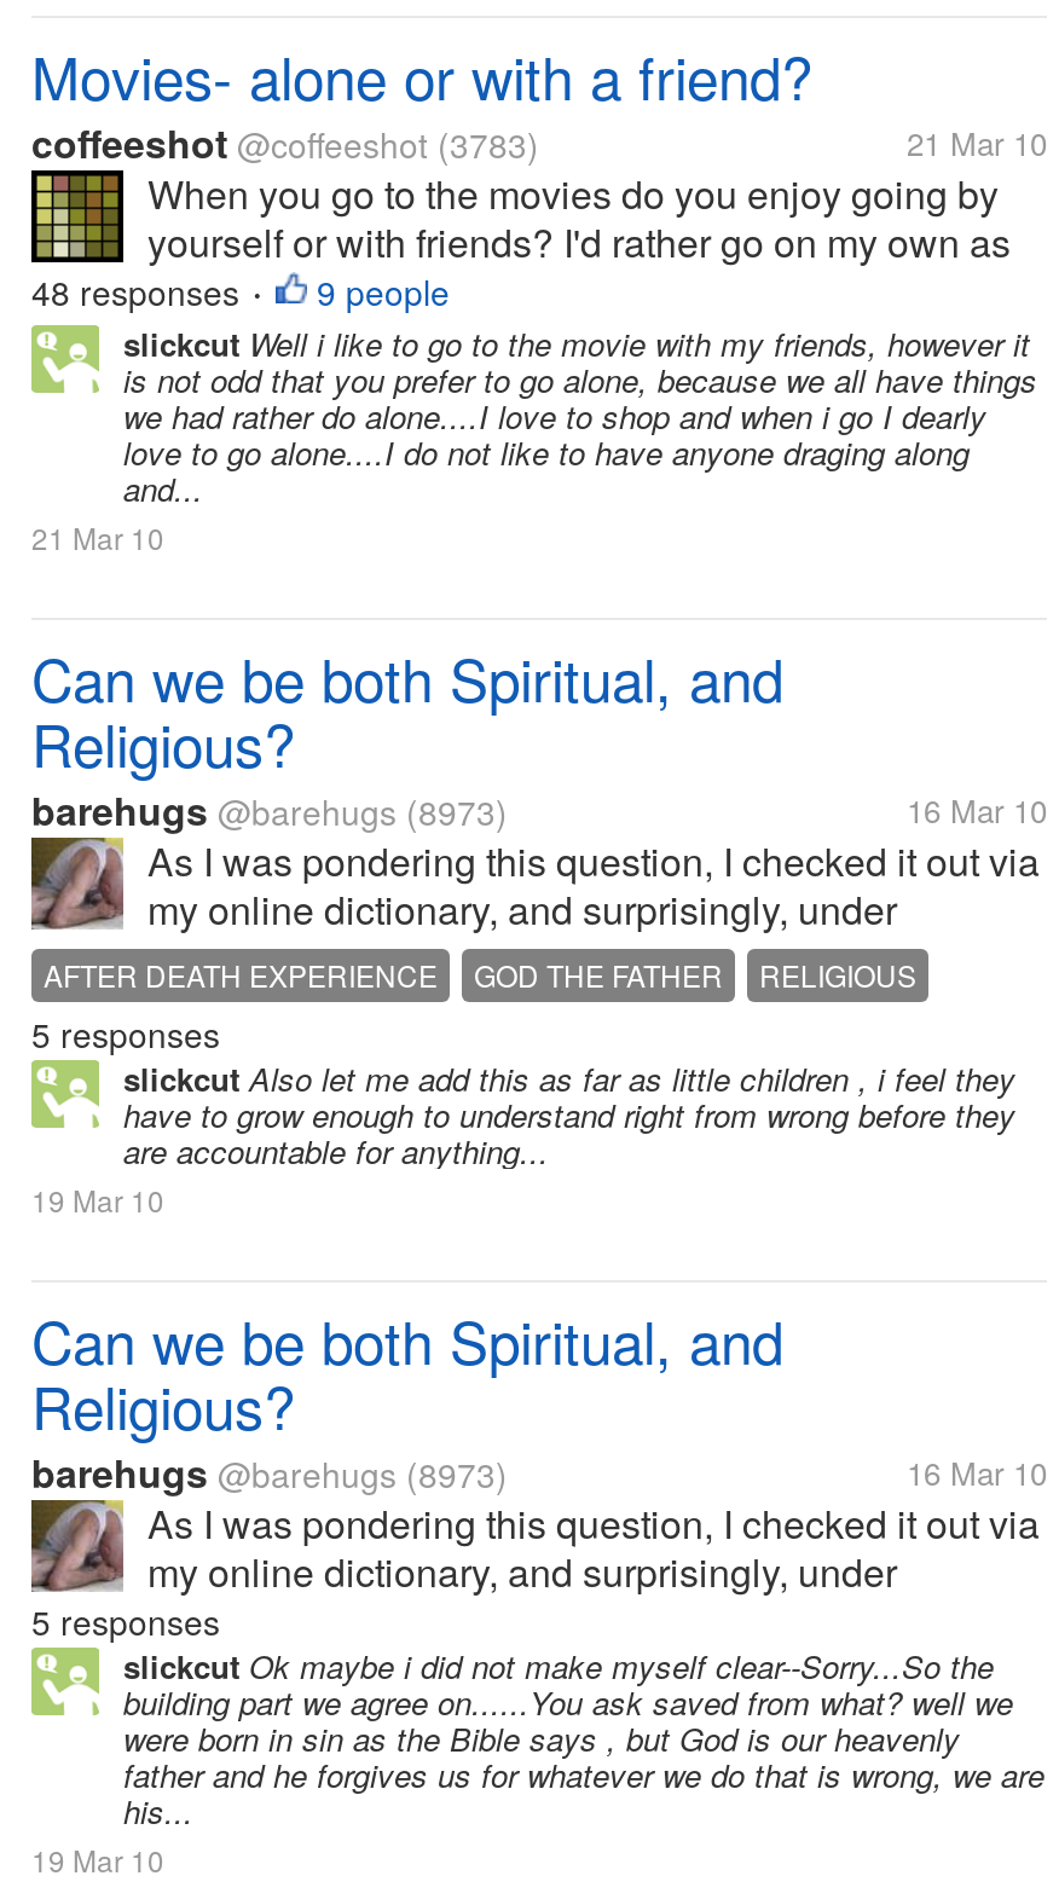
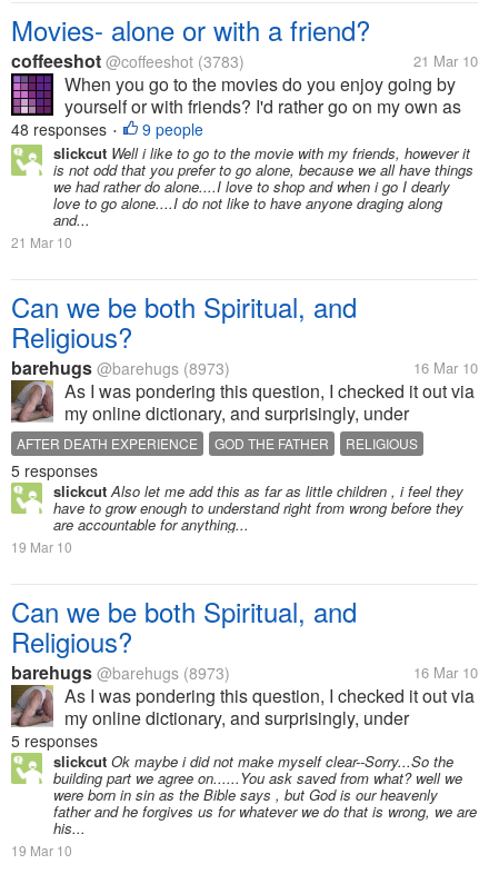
- [image]
+ [image]
